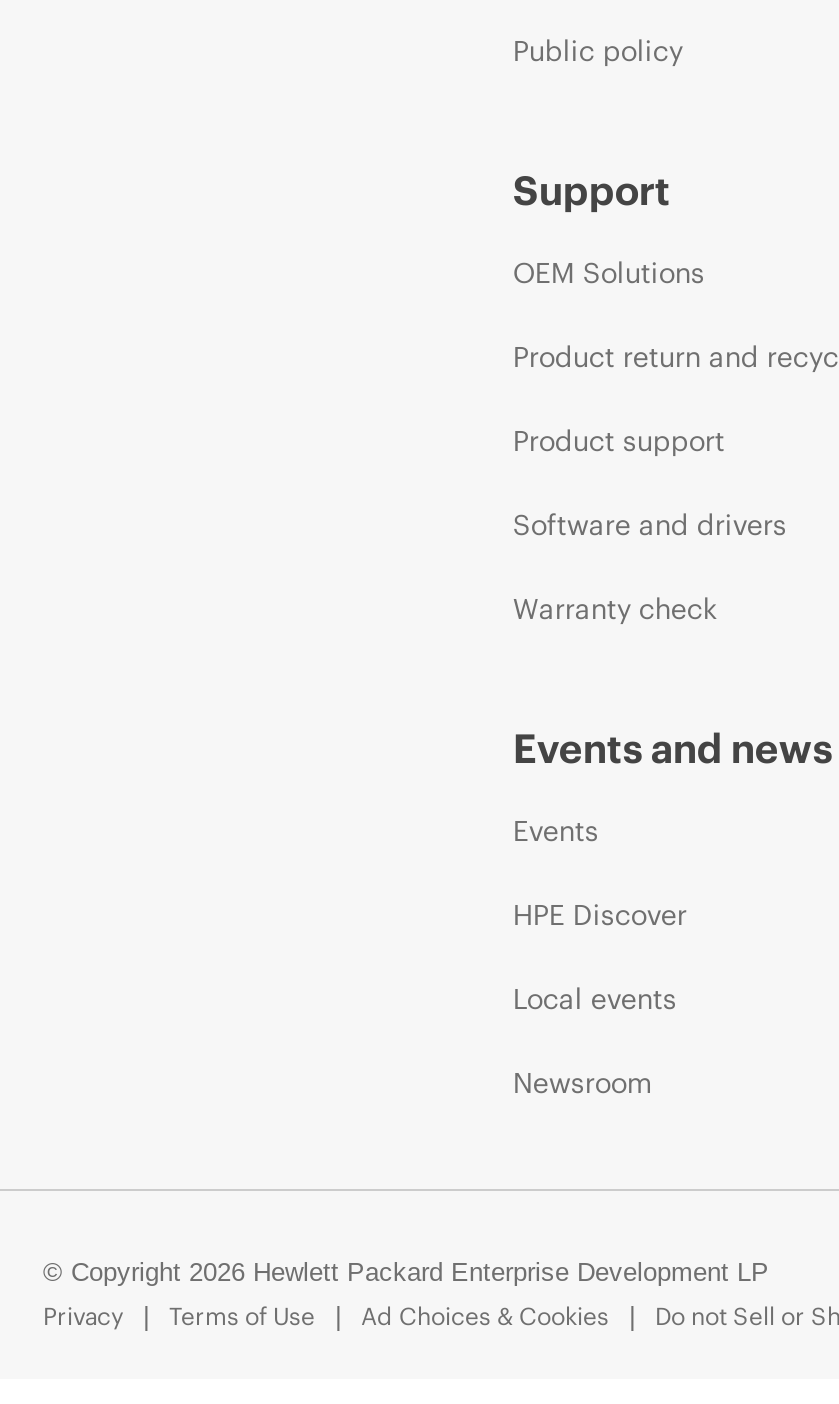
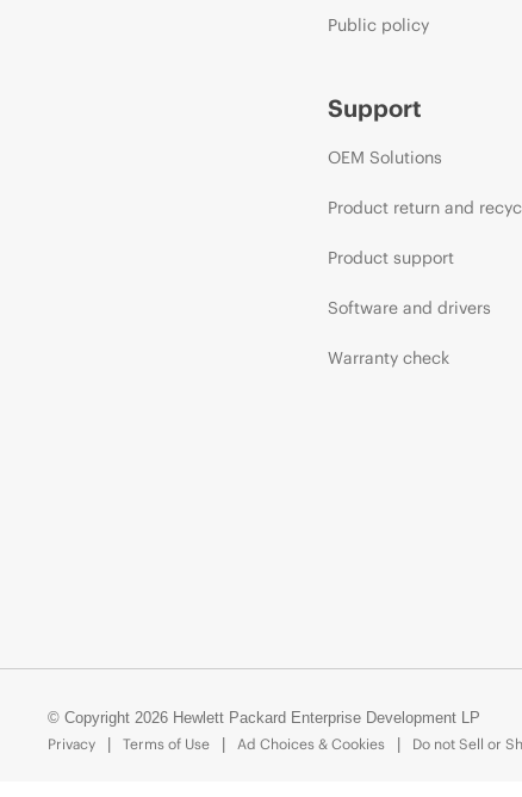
- Events and news
- Events
- HPE Discover
- Local events
- Newsroom
